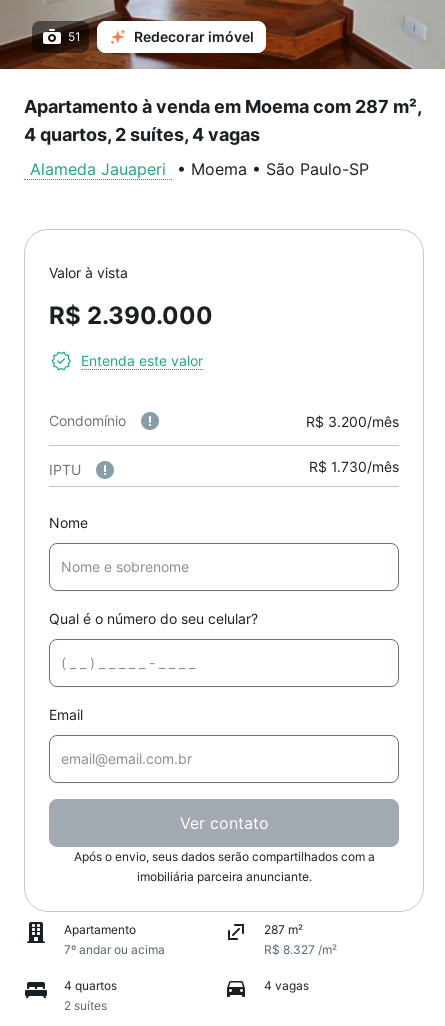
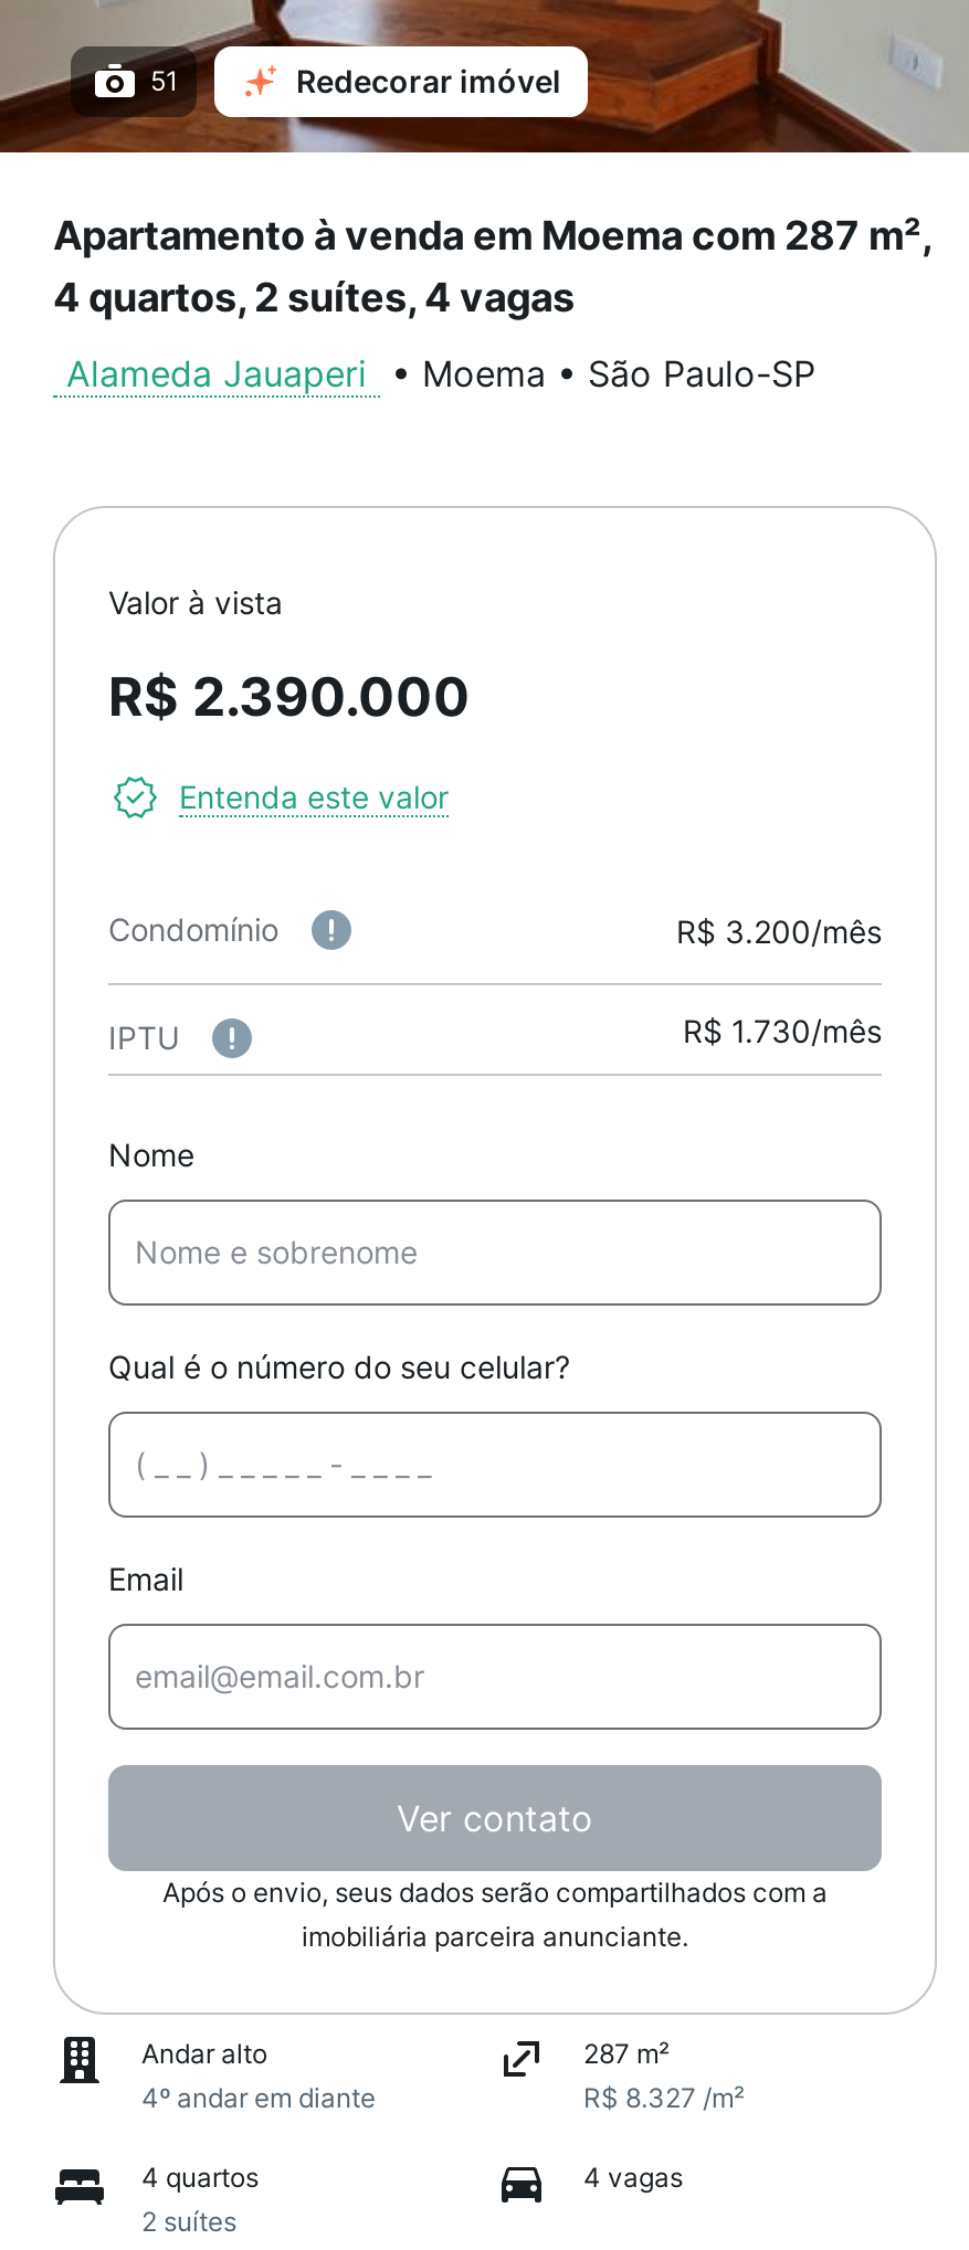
- Apartamento
- 7º andar ou acima
+ Andar alto
+ 4º andar em diante
